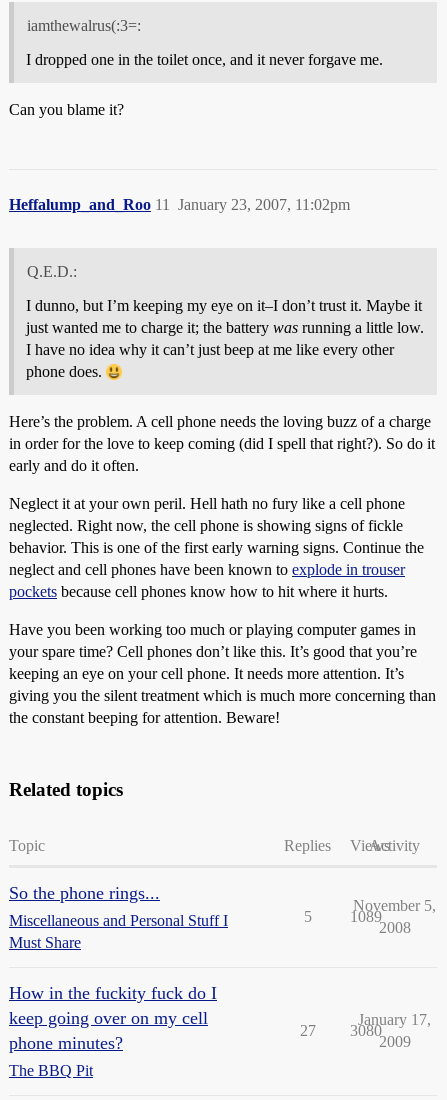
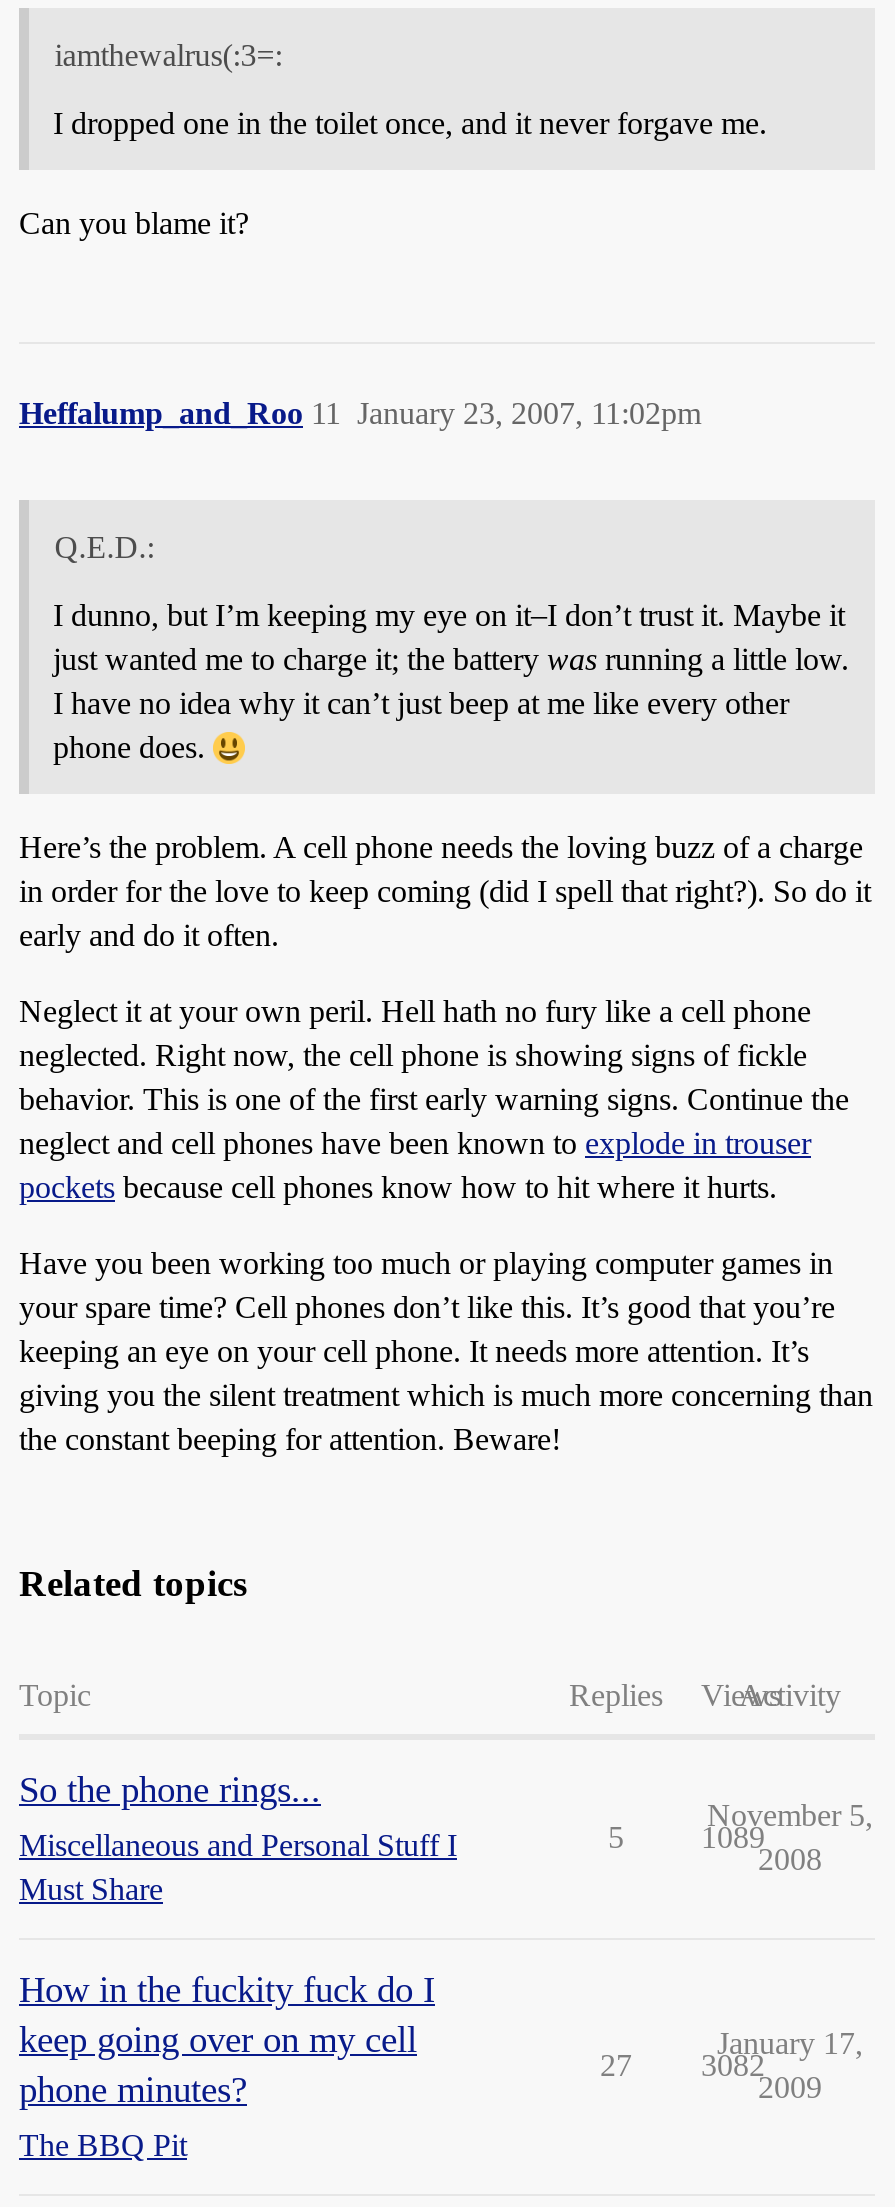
- 3080
+ 3082
